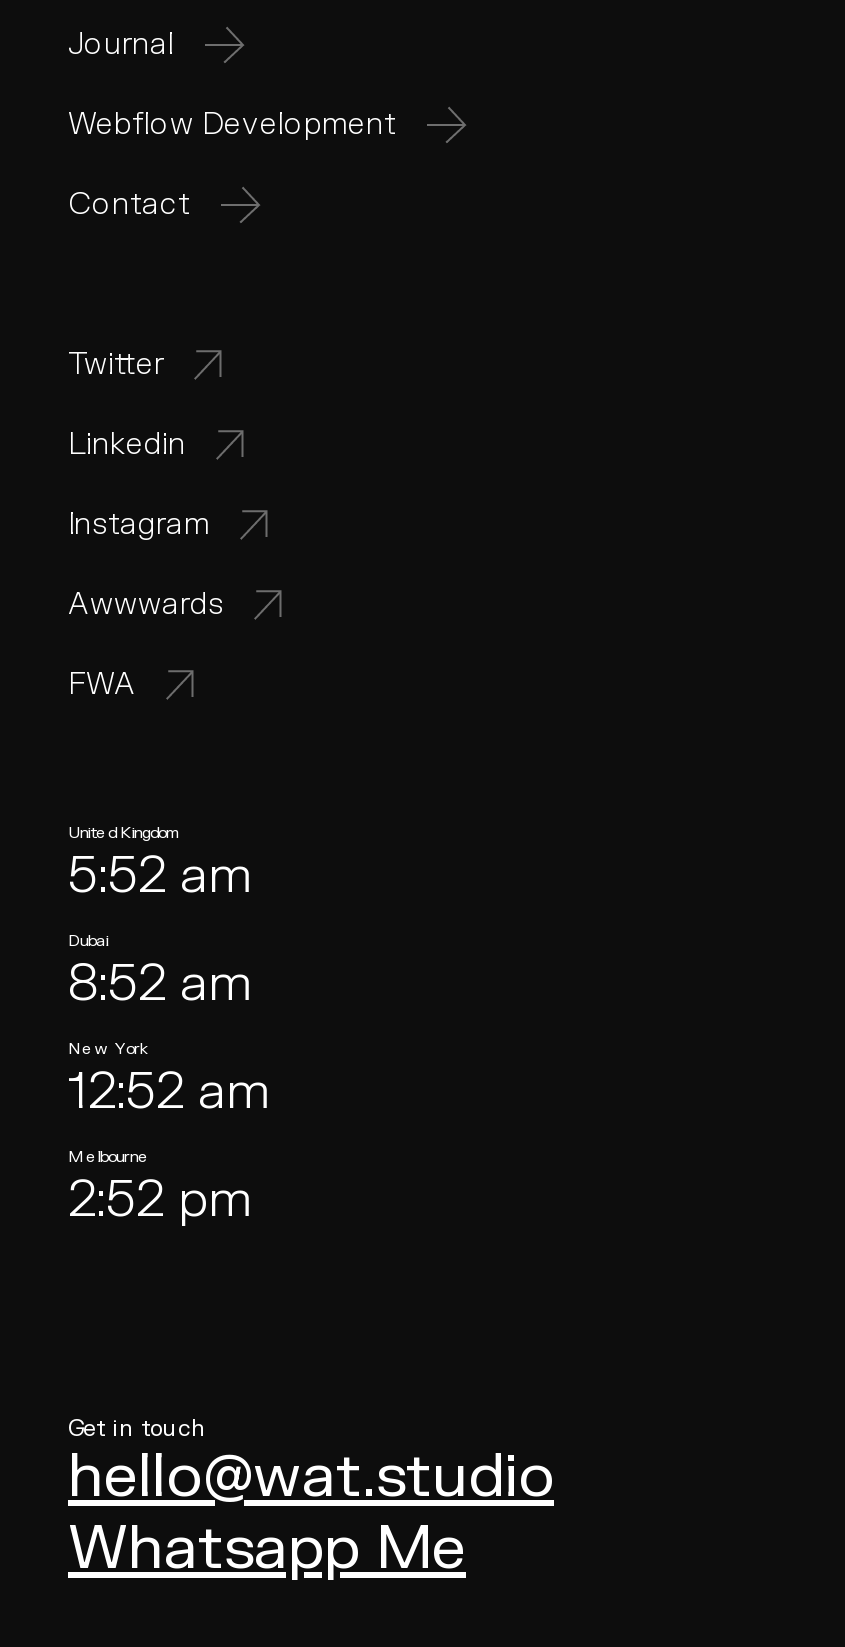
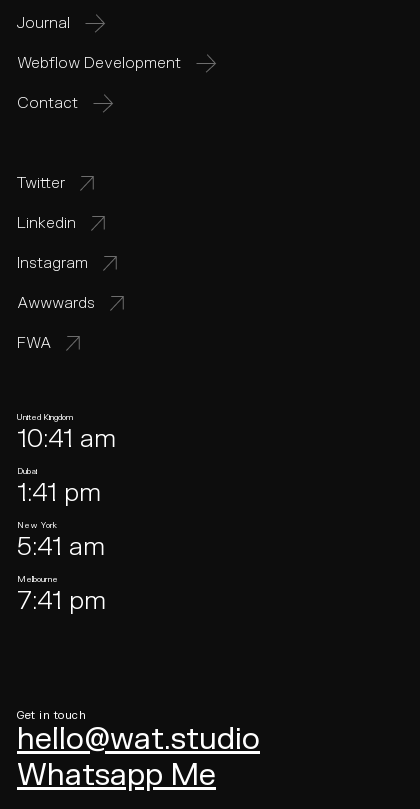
- 5:52 am
+ 10:41 am

- 8:52 am
+ 1:41 pm

- 12:52 am
+ 5:41 am

- 2:52 pm
+ 7:41 pm
